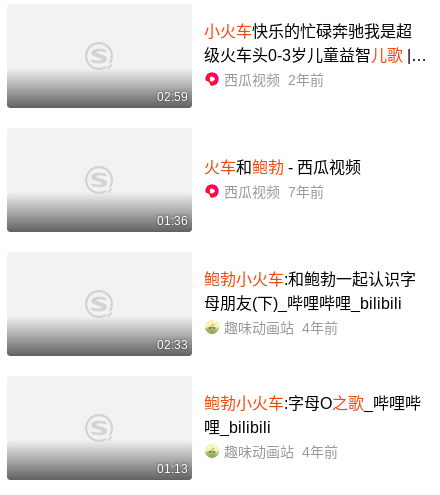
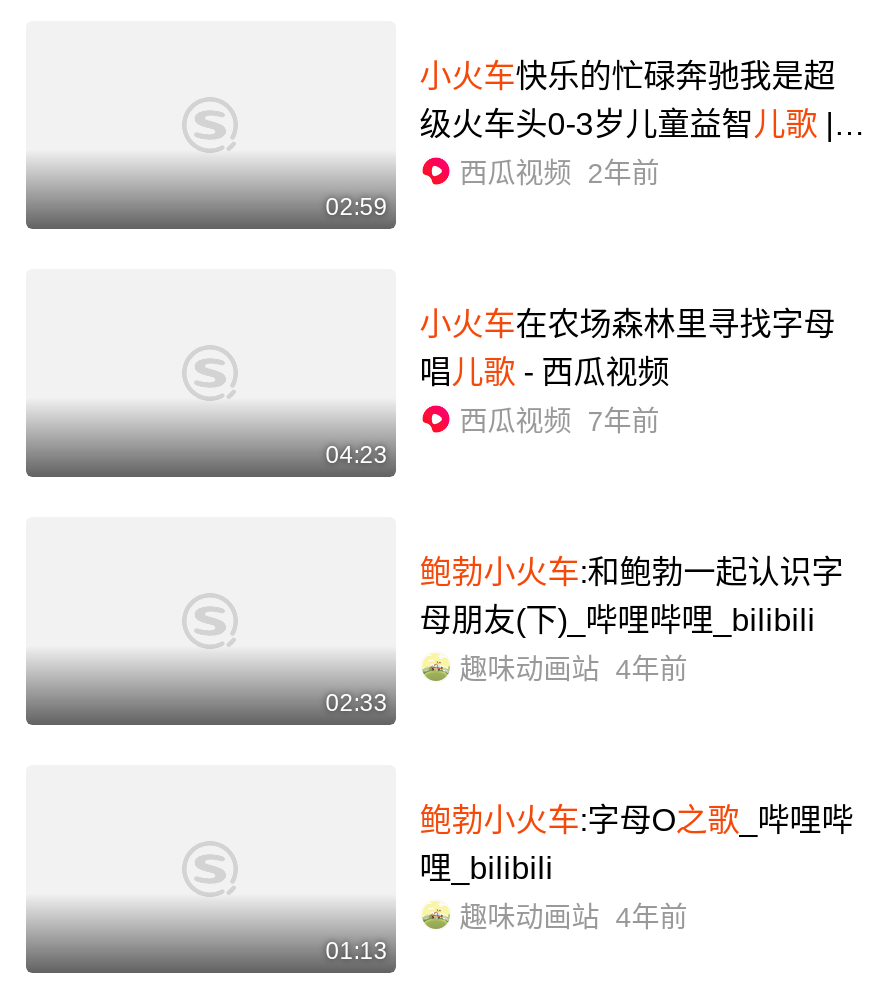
- 火车和鲍勃- 西瓜视频
+ 小火车在农场森林里寻找字母
+ 唱儿歌- 西瓜视频

- 01:36
+ 04:23
